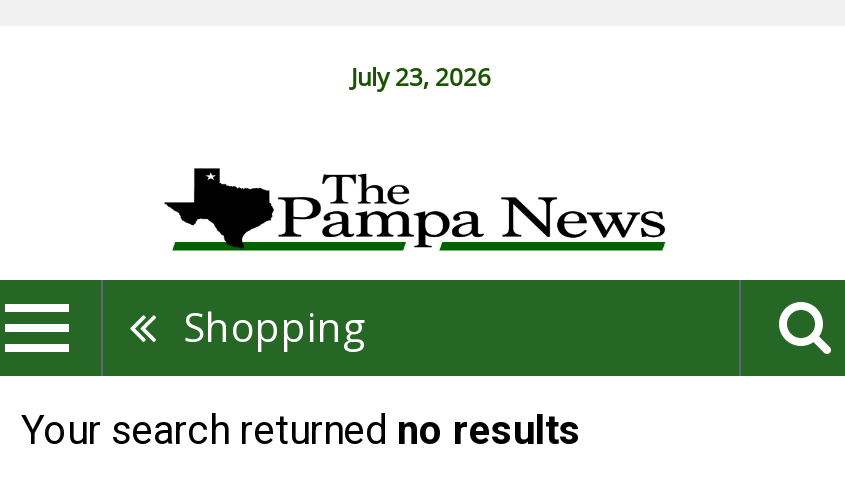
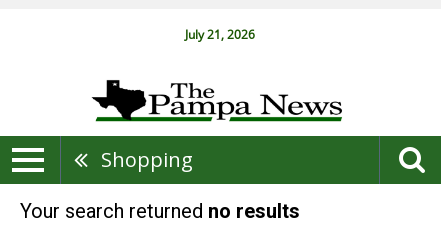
- July 23, 2026
+ July 21, 2026
